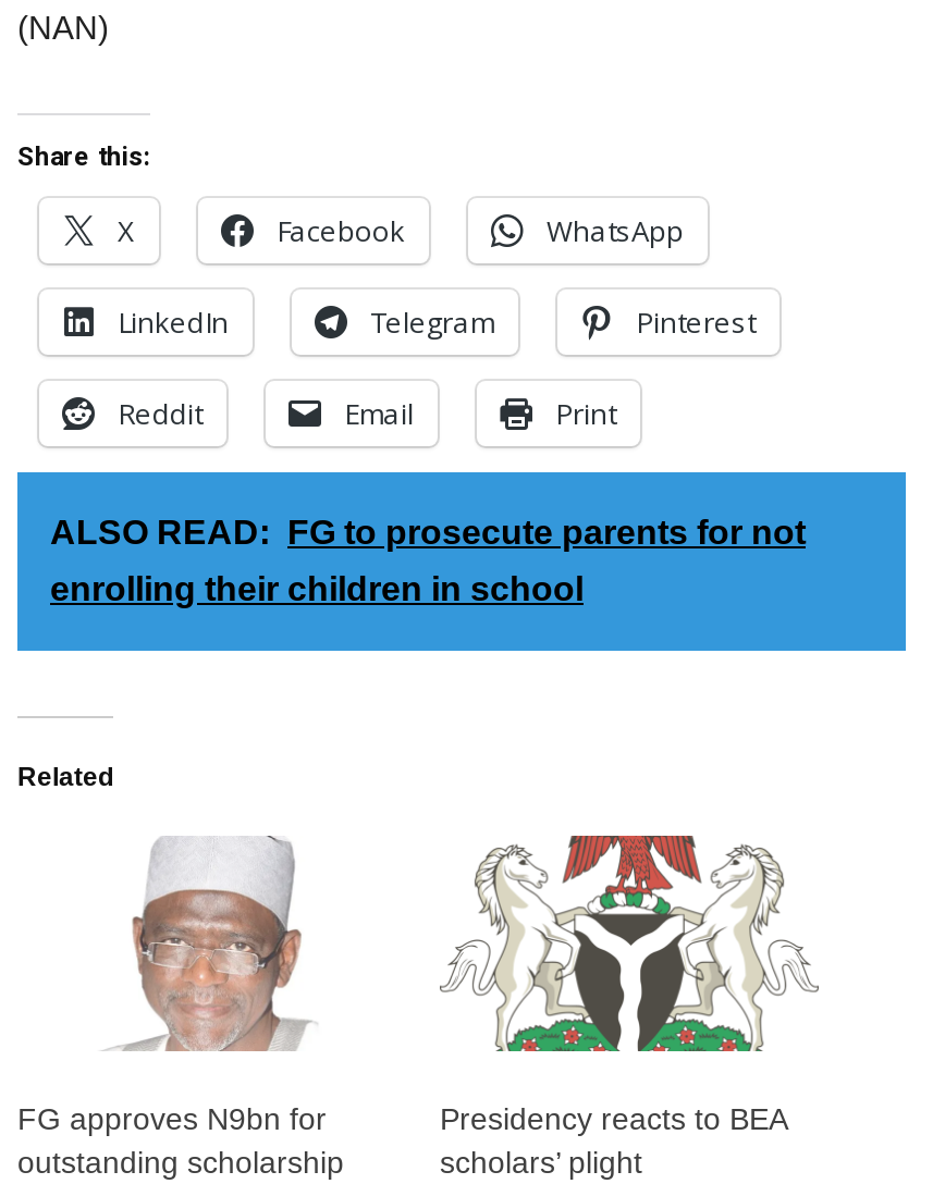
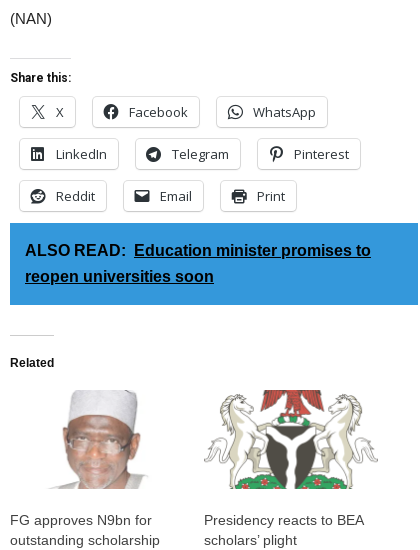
- ALSO READ: FG to prosecute parents for not
+ ALSO READ: Education minister promises to

- enrolling their children in school
+ reopen universities soon
